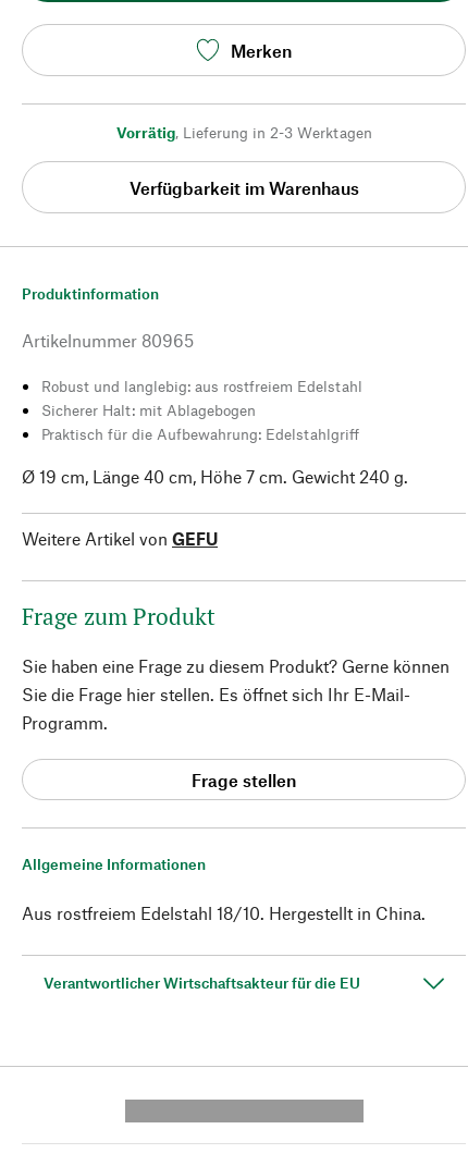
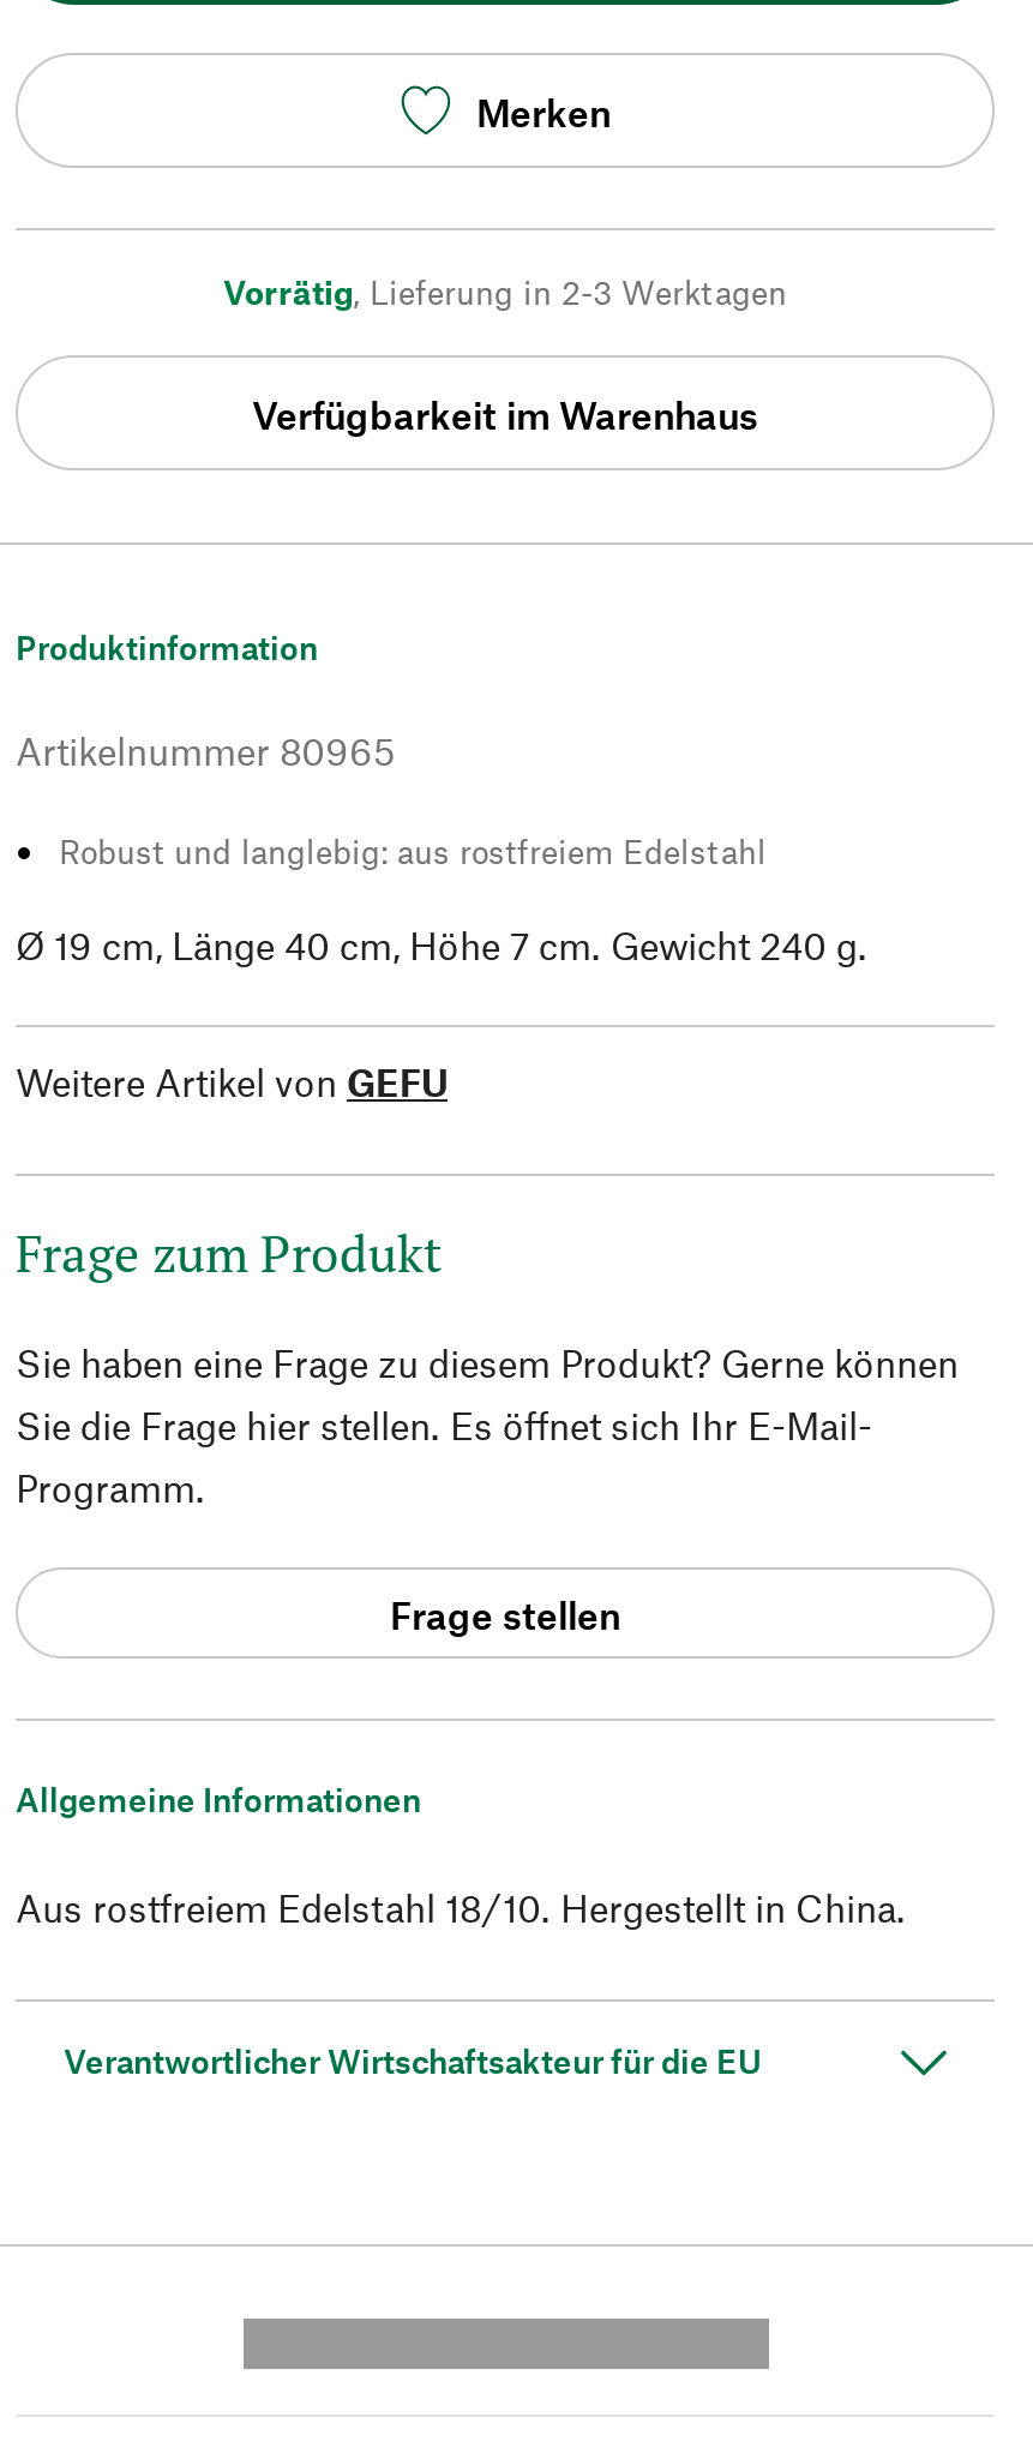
- Sicherer Halt: mit Ablagebogen
- Praktisch für die Aufbewahrung: Edelstahlgriff
